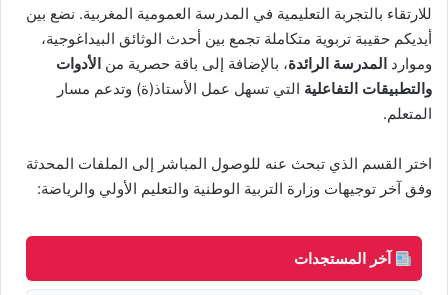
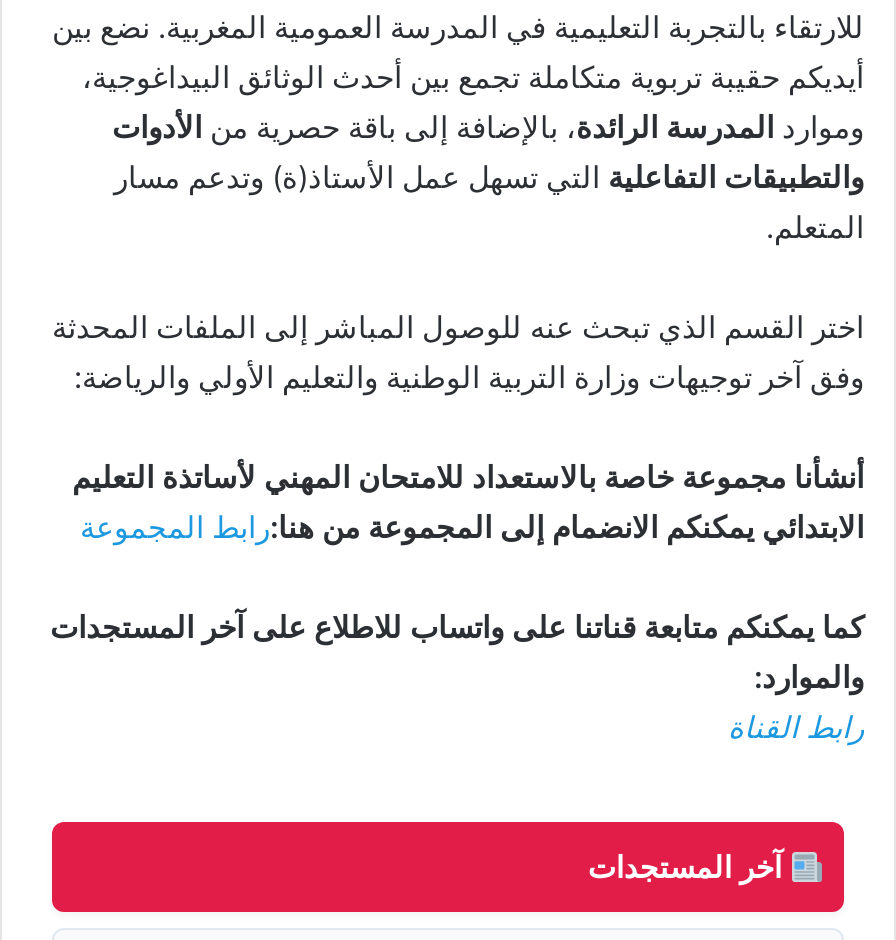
+ أنشأنا مجموعة خاصة بالاستعداد للامتحان المهني لأساتذة التعليم
+ الابتدائي يمكنكم الانضمام إلى المجموعة من هنا: رابط المجموعة
+ كما يمكنكم متابعة قناتنا على واتساب للاطلاع على آخر المستجدات
+ والموارد:
+ رابط القناة
